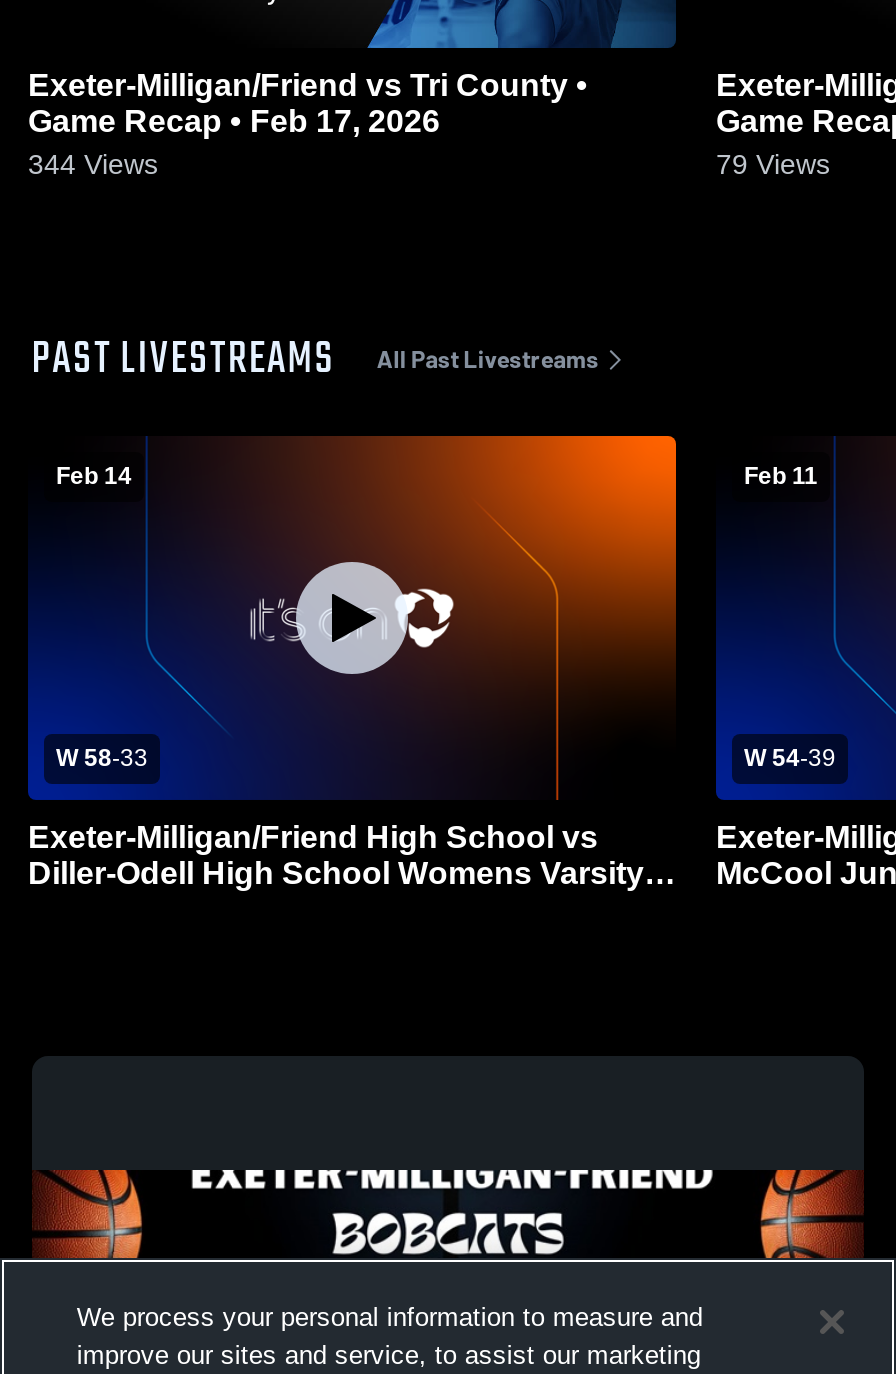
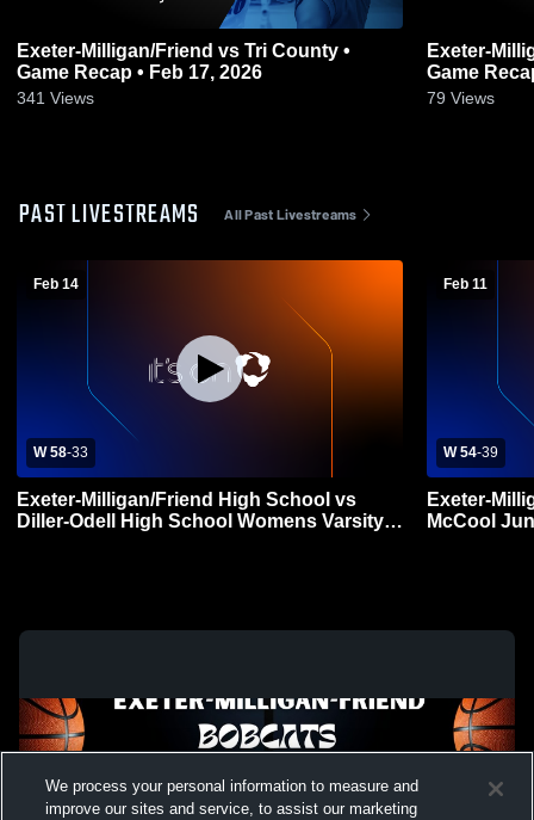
- 344 Views
+ 341 Views
